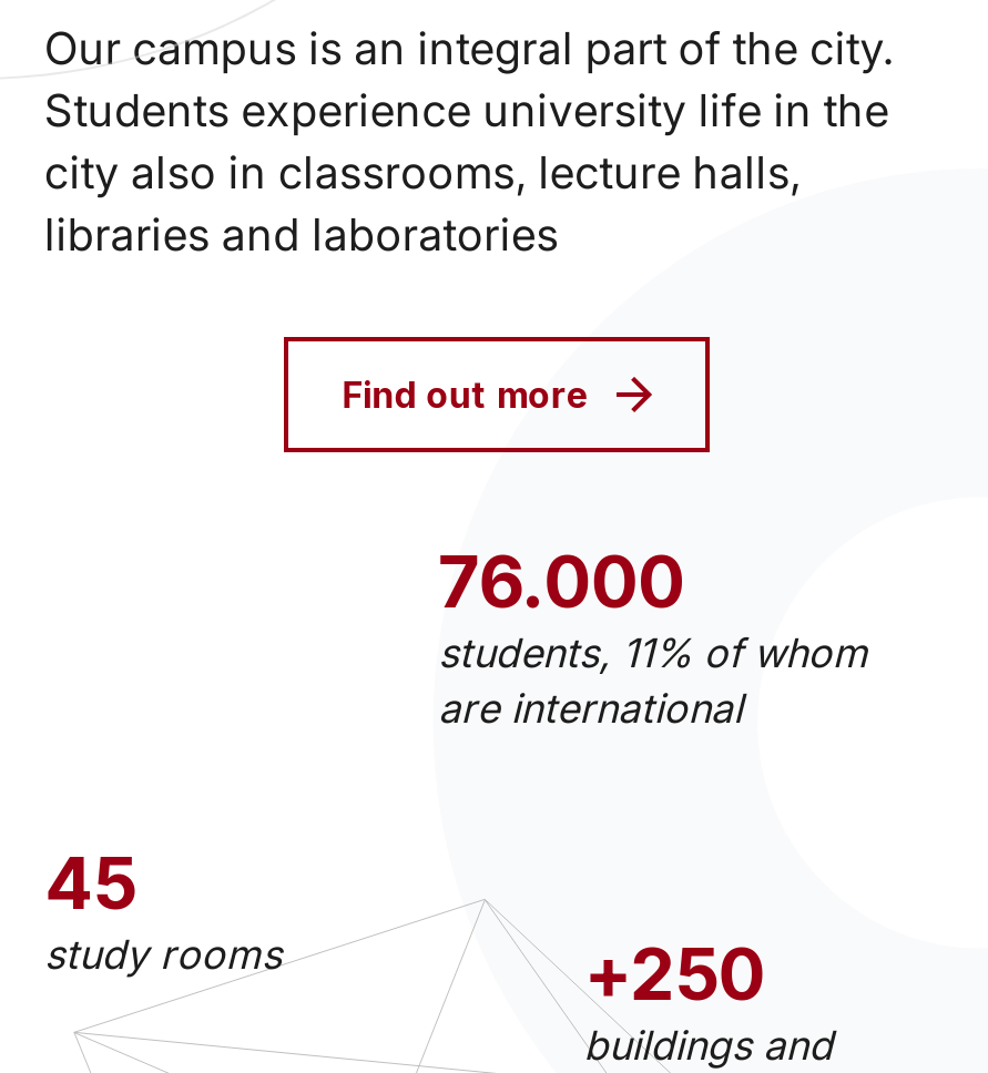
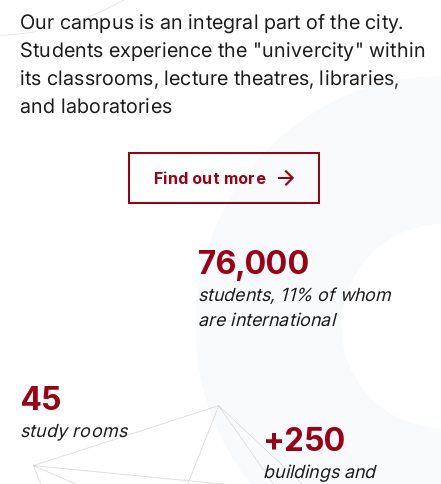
- Students experience university life in the
- city also in classrooms, lecture halls,
- libraries and laboratories
+ Students experience the "univercity" within
+ its classrooms, lecture theatres, libraries,
+ and laboratories

- 76.000
+ 76,000
